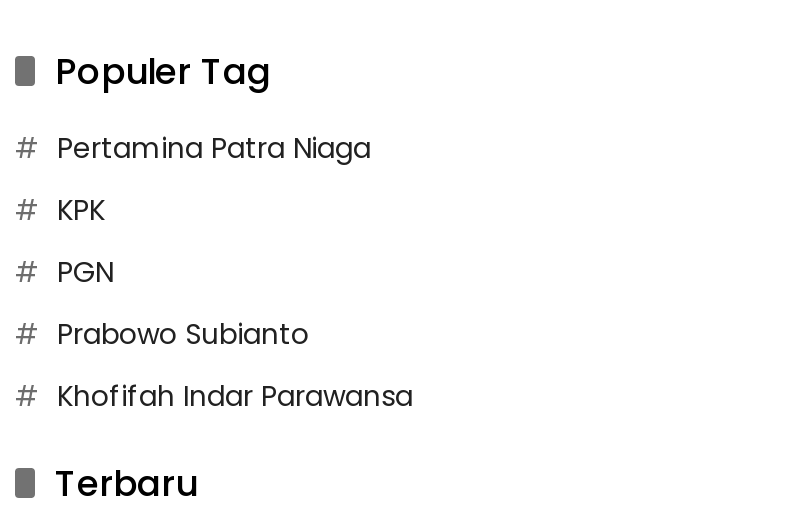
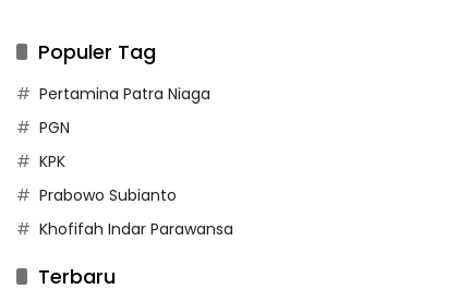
moved down: KPK

moved up: PGN
